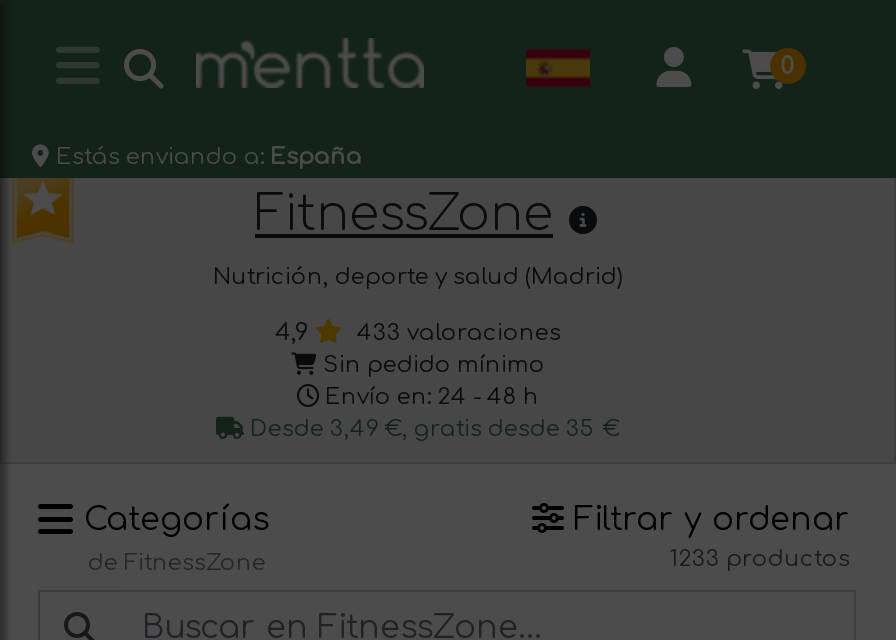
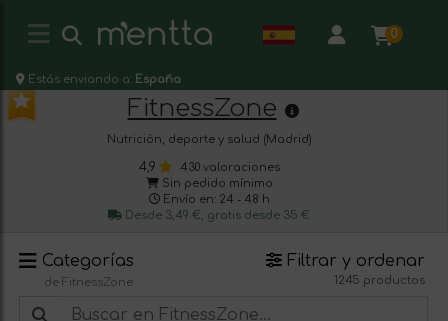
- 433 valoraciones
+ 430 valoraciones

- 1233 productos
+ 1245 productos
